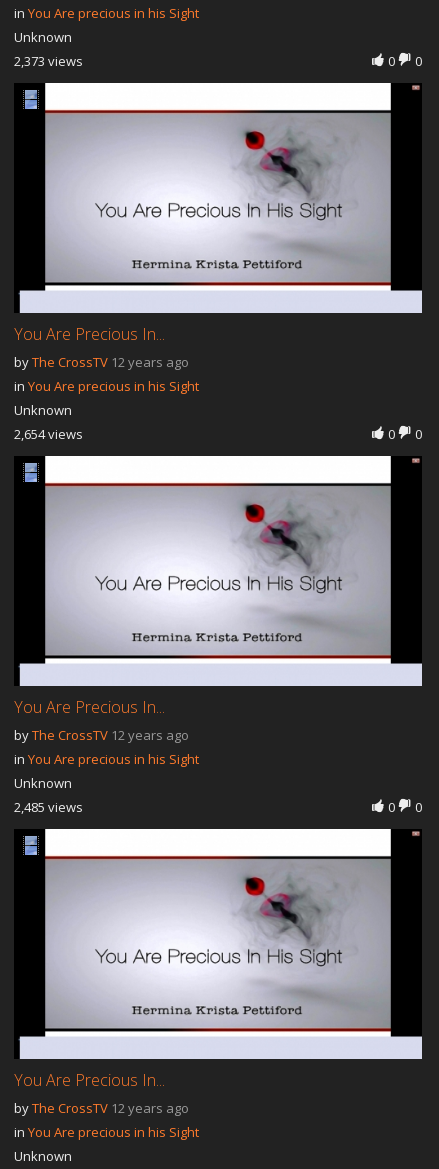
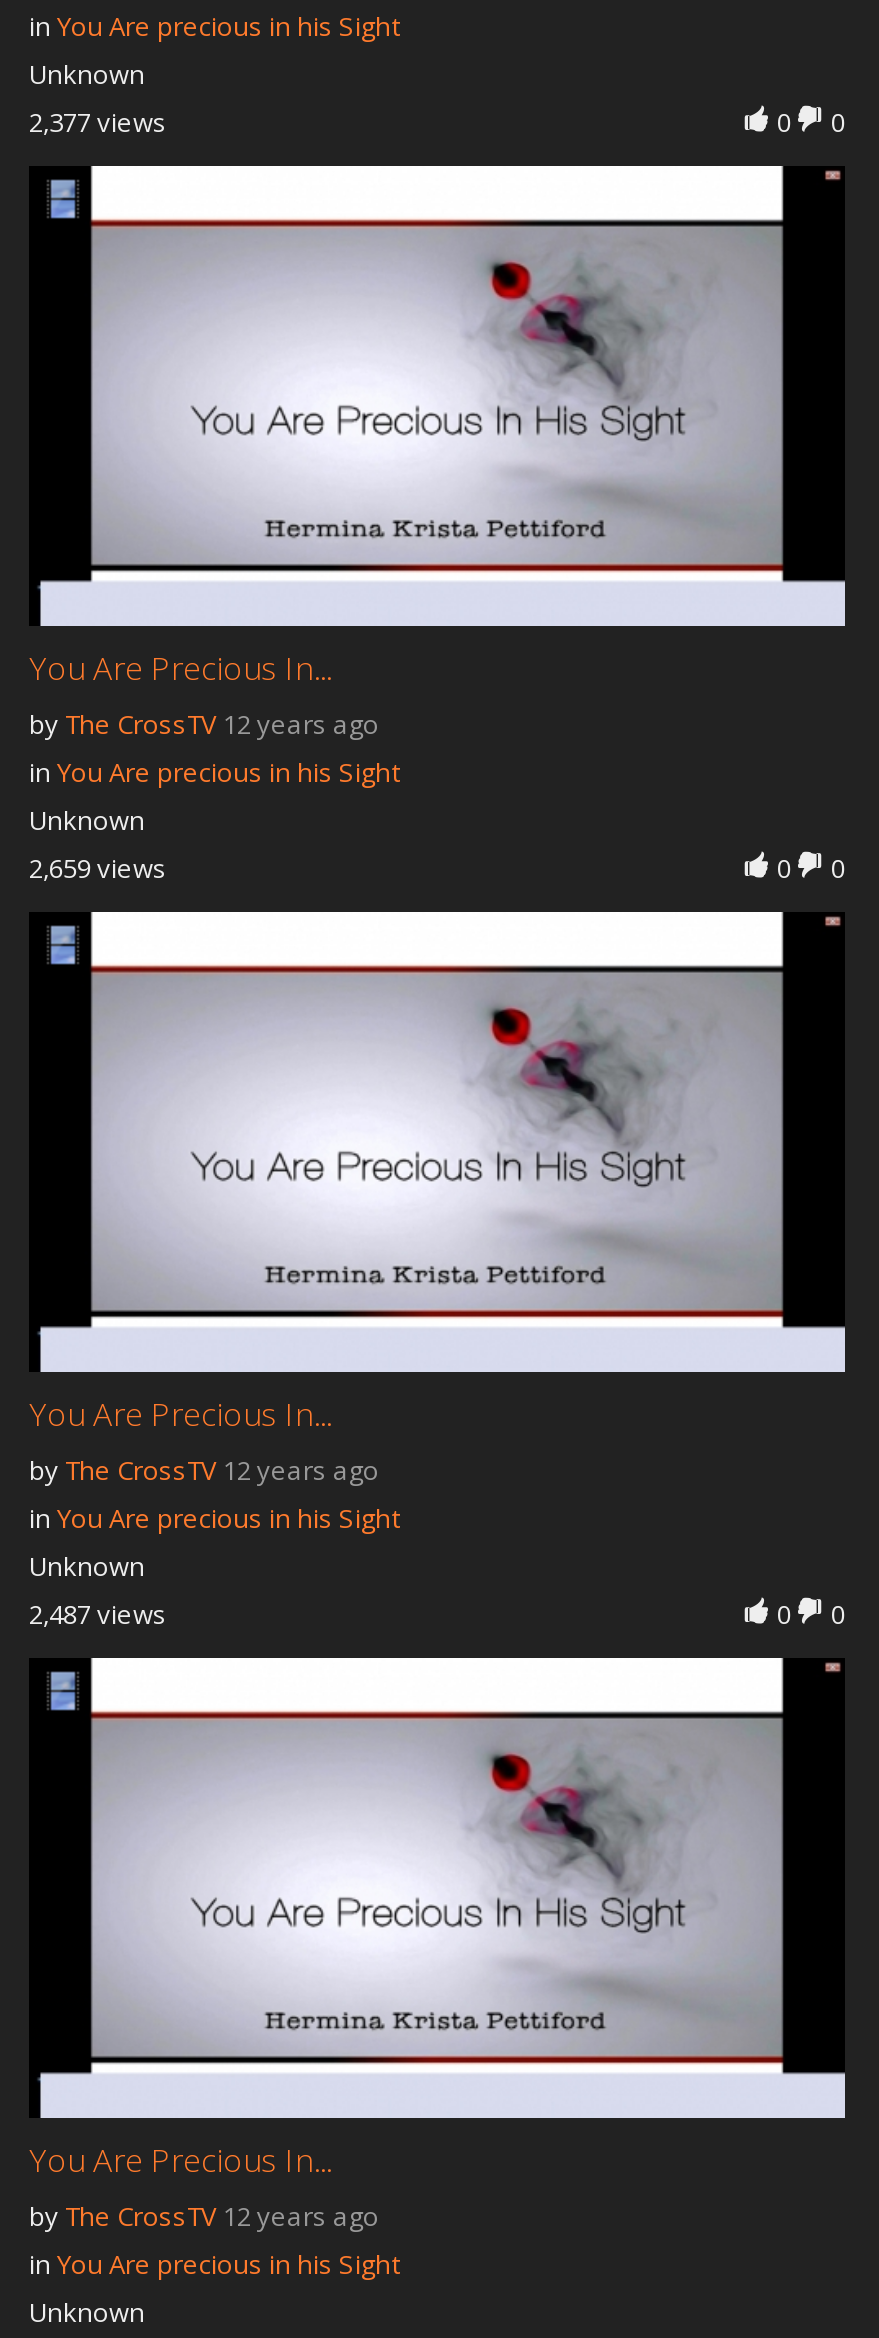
- 2,373 views
+ 2,377 views

- 2,654 views
+ 2,659 views

- 2,485 views
+ 2,487 views
